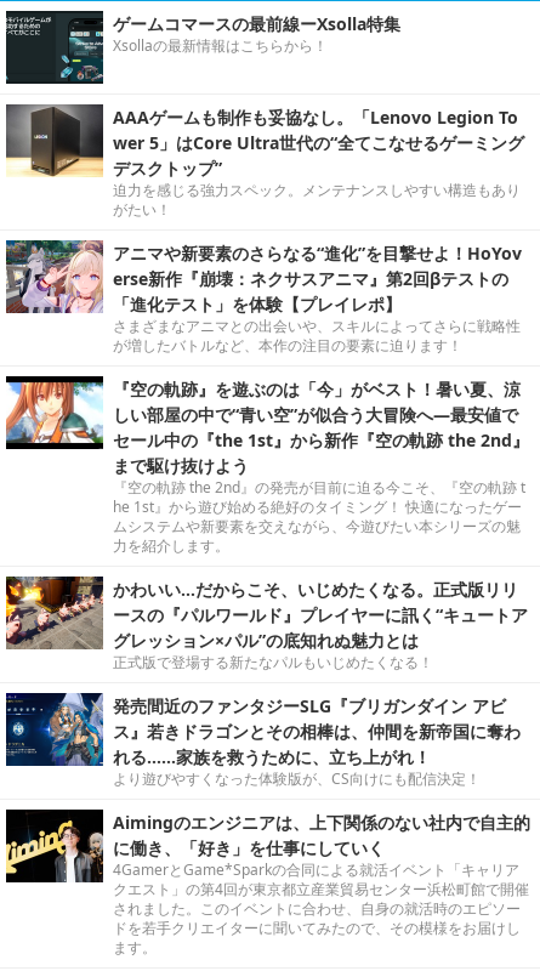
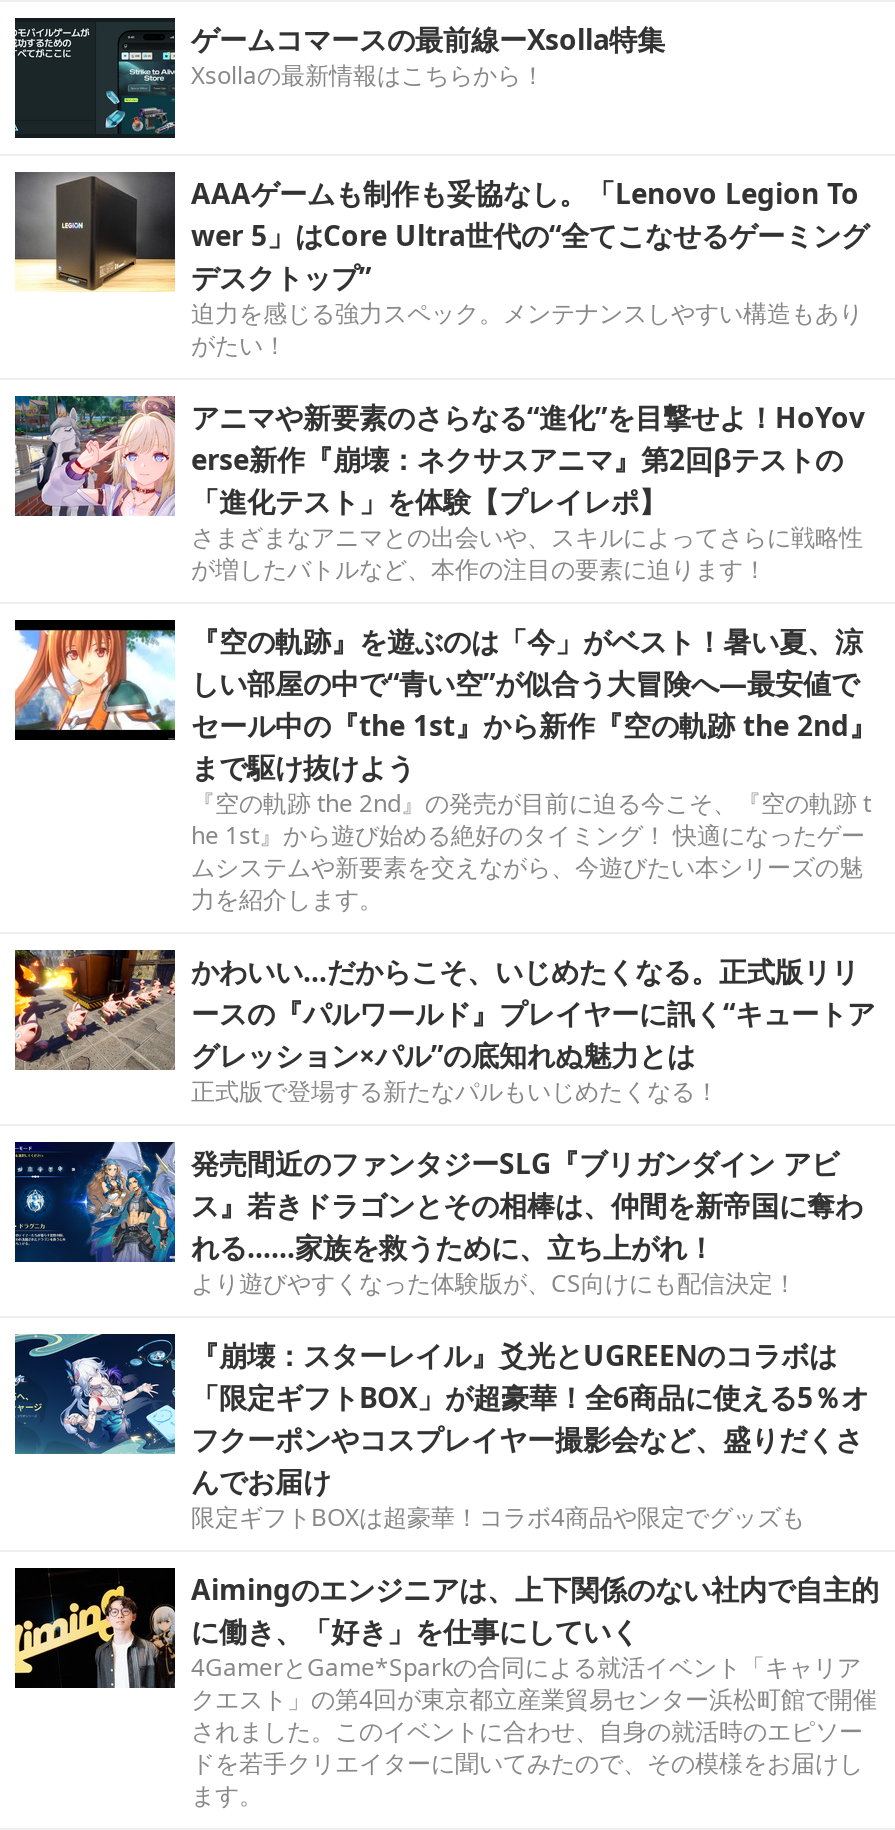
+ [image]
+ 『崩壊：スターレイル』爻光とUGREENのコラボは
+ 「限定ギフトBOX」が超豪華！全6商品に使える5％オ
+ フクーポンやコスプレイヤー撮影会など、盛りだくさ
+ んでお届け
+ 限定ギフトBOXは超豪華！コラボ4商品や限定でグッズも
